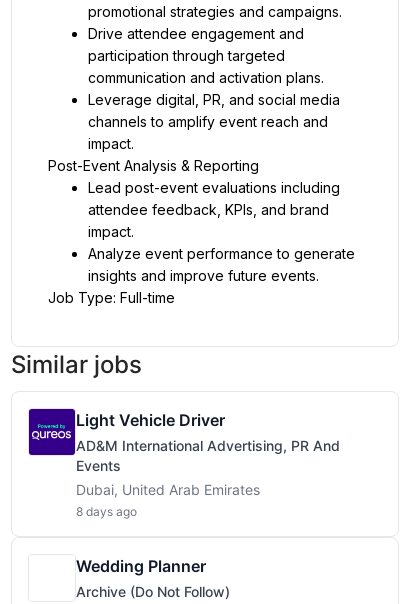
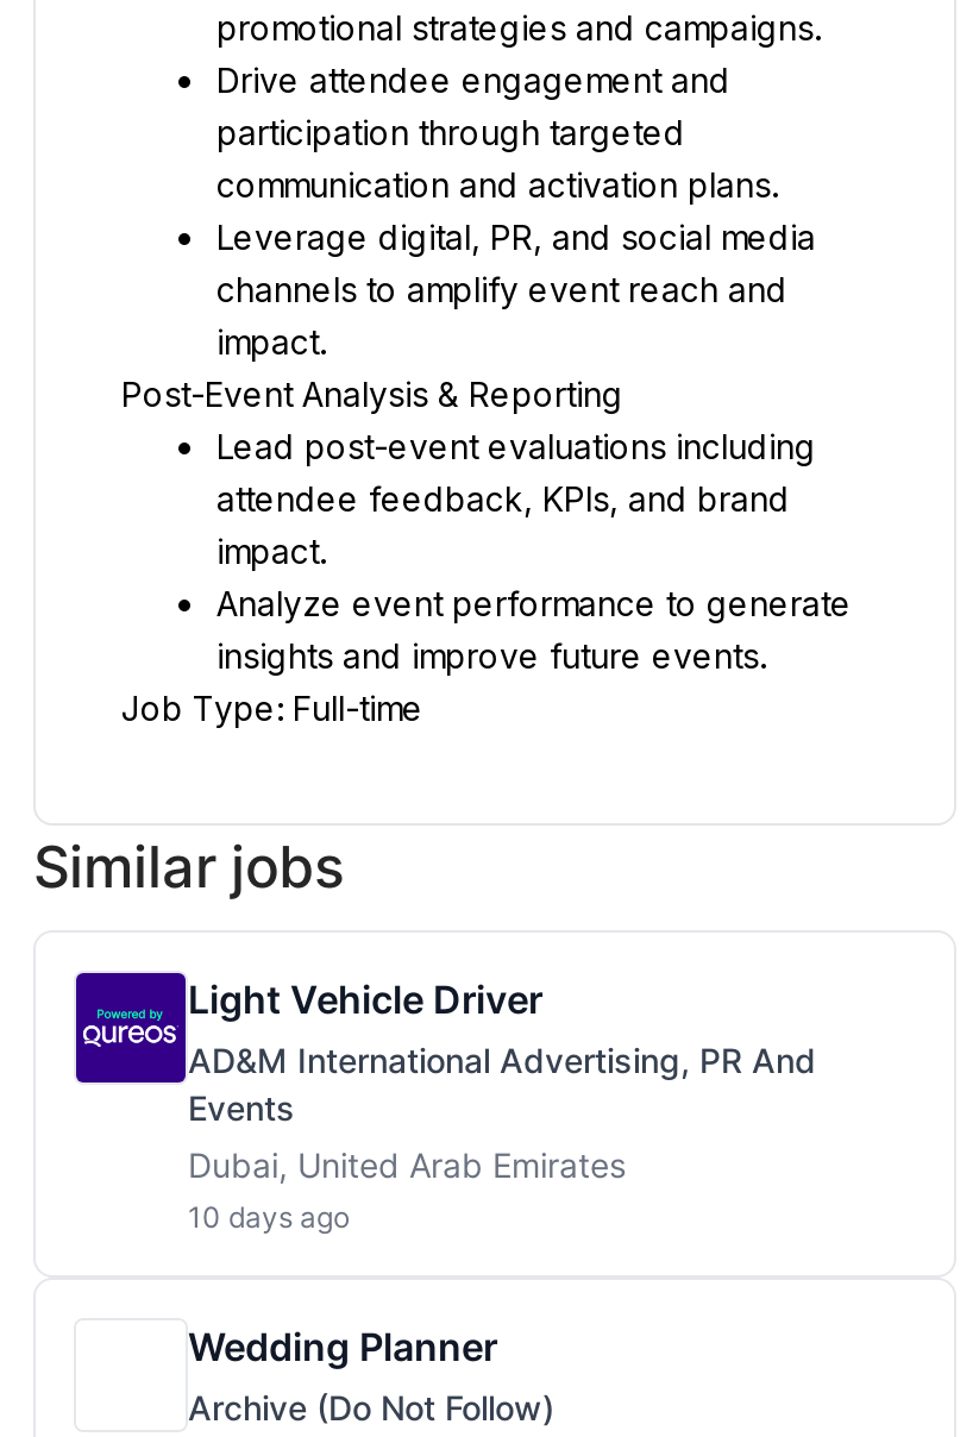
- 8 days ago
+ 10 days ago
